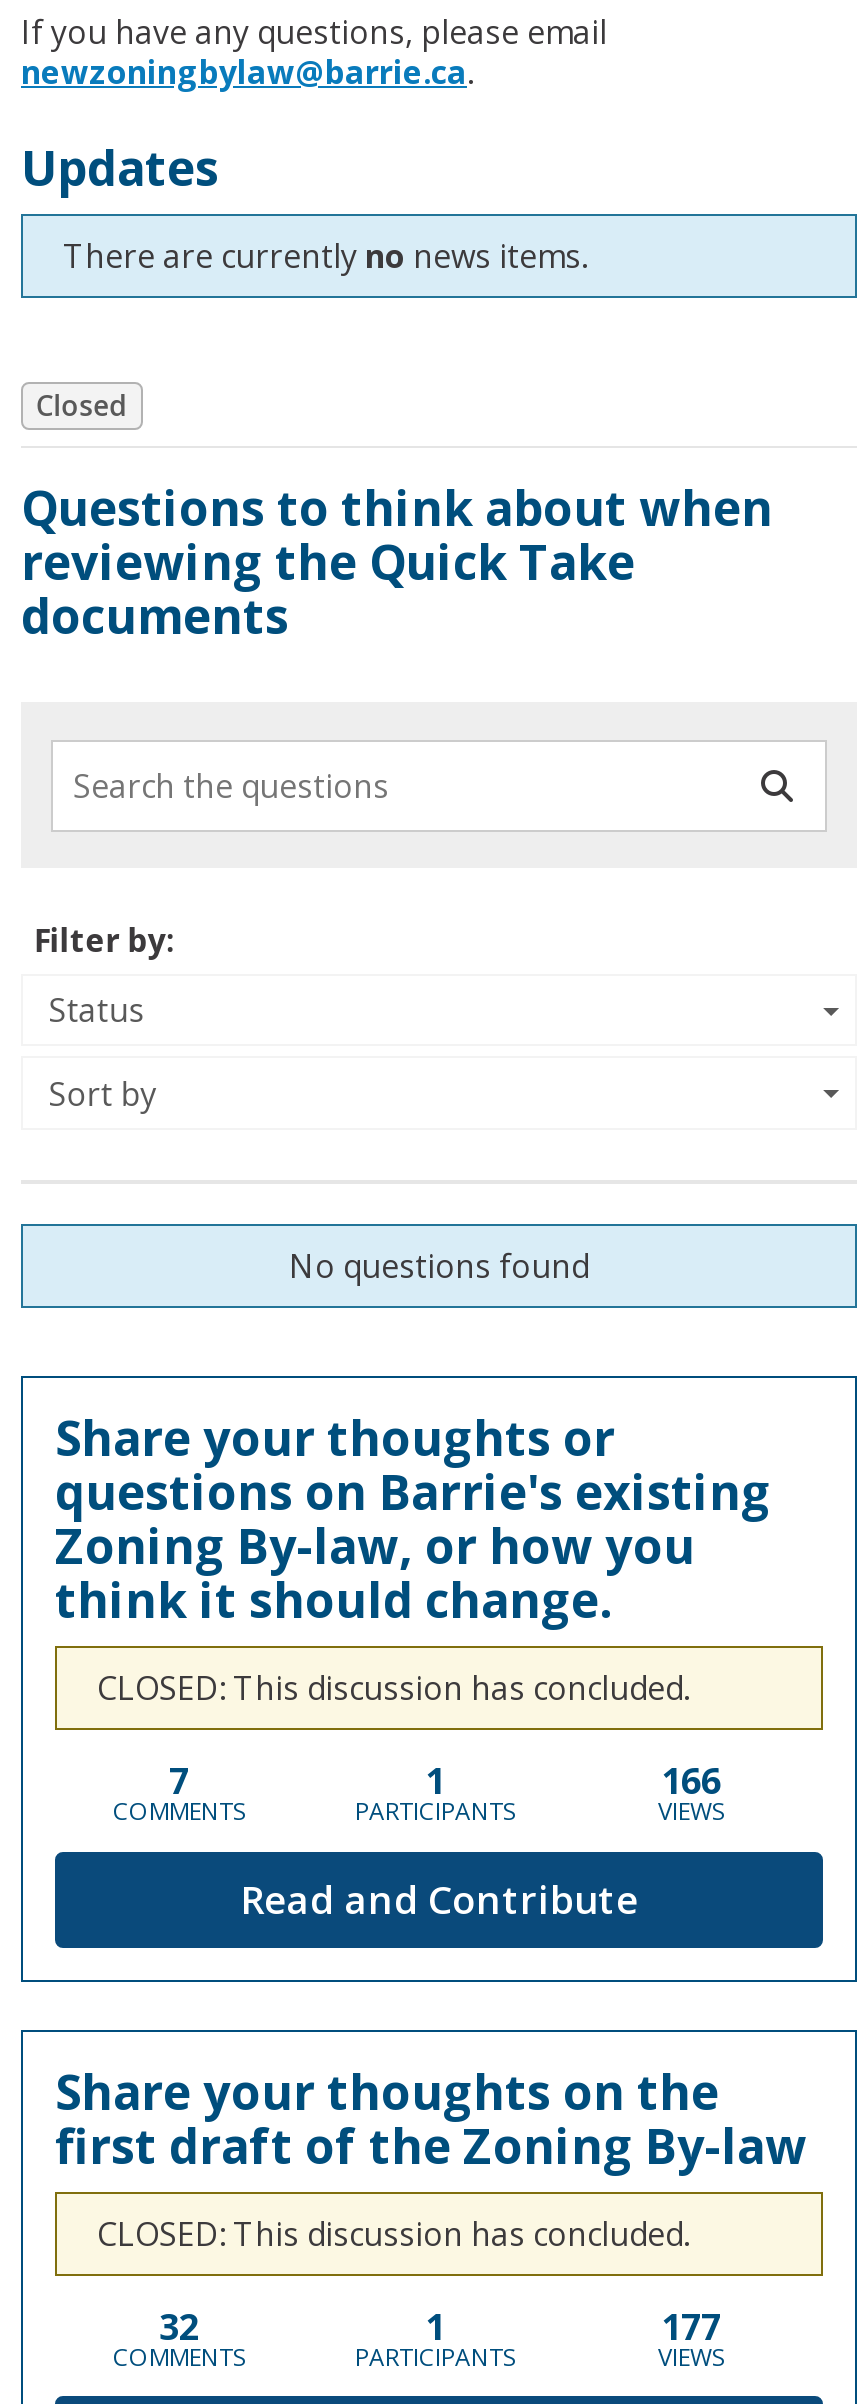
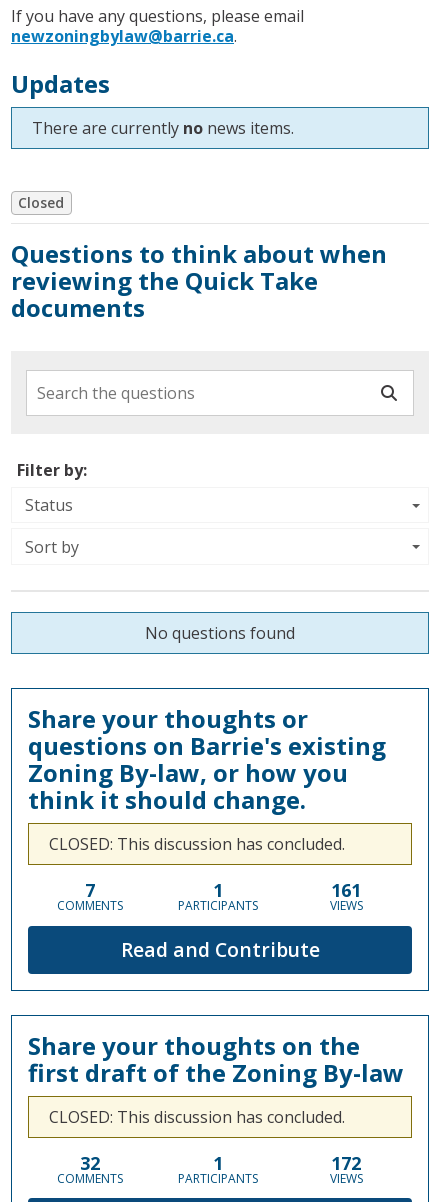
- 166
+ 161

- 177
+ 172
